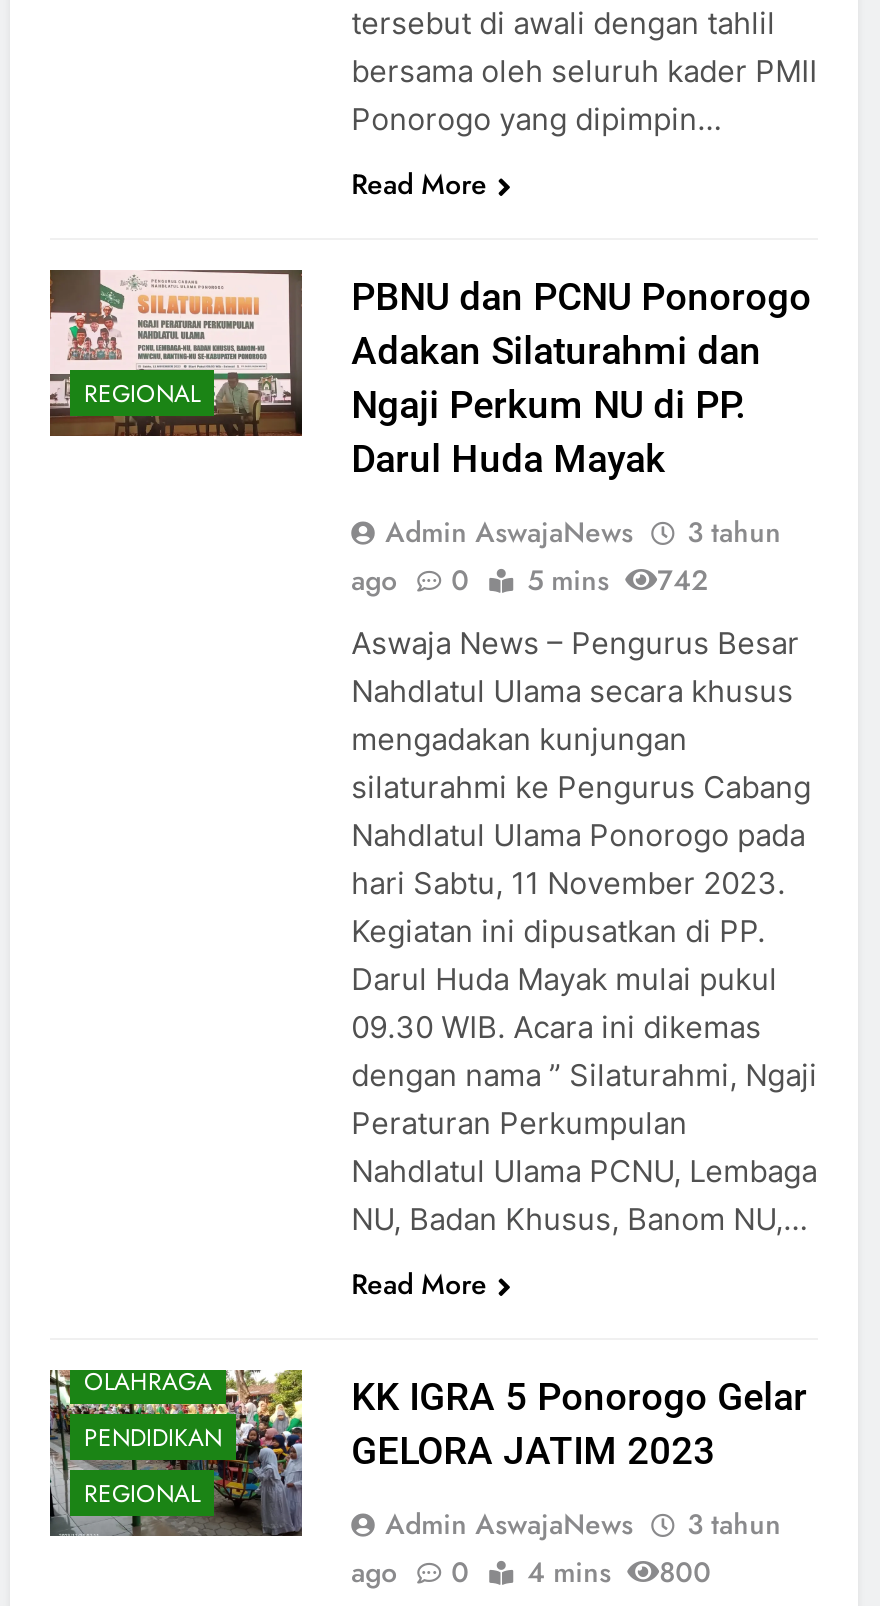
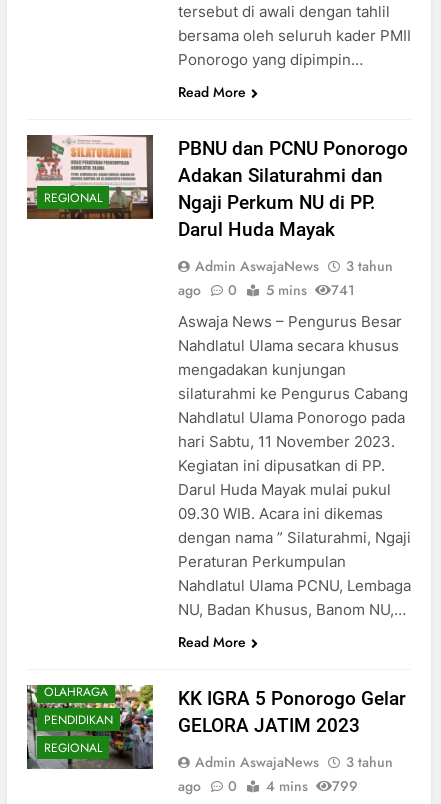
- ago 0 5 mins 742
+ ago 0 5 mins 741

- ago 0 4 mins 800
+ ago 0 4 mins 799
